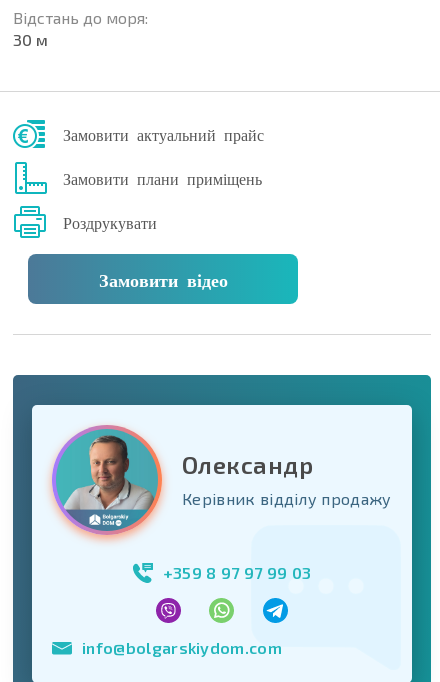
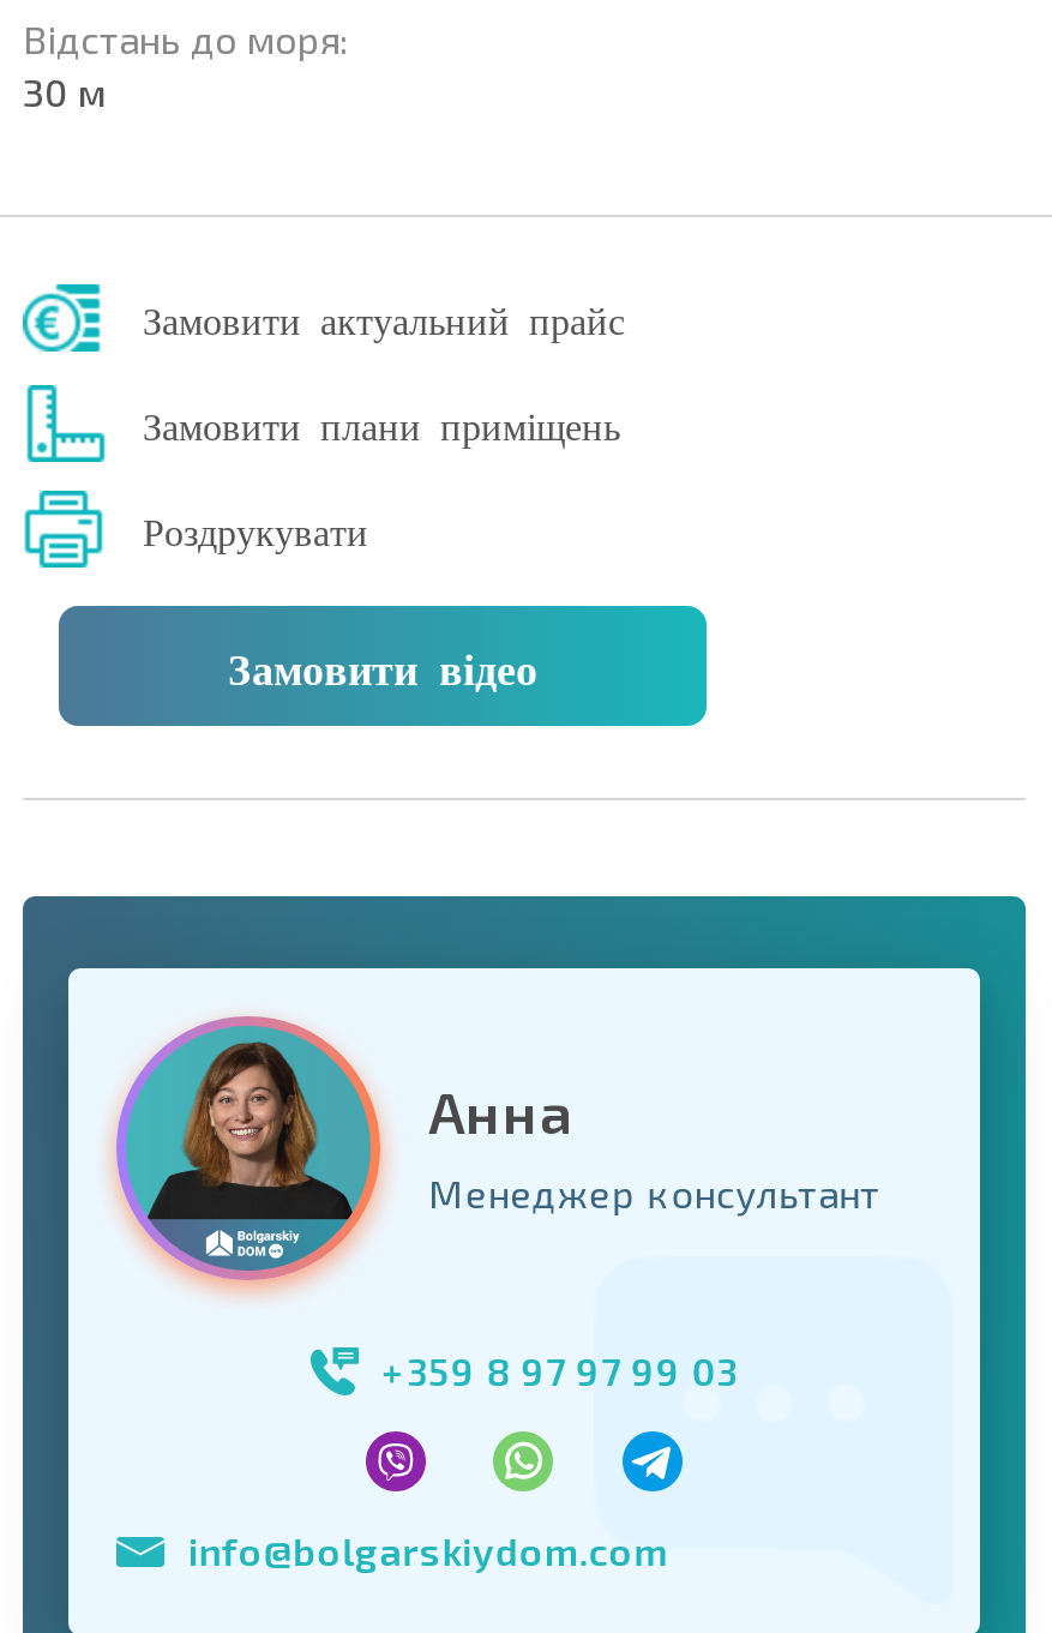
- [image]
- Олександр
- Керівник відділу продажу
+ [image]
+ Анна
+ Менеджер консультант
